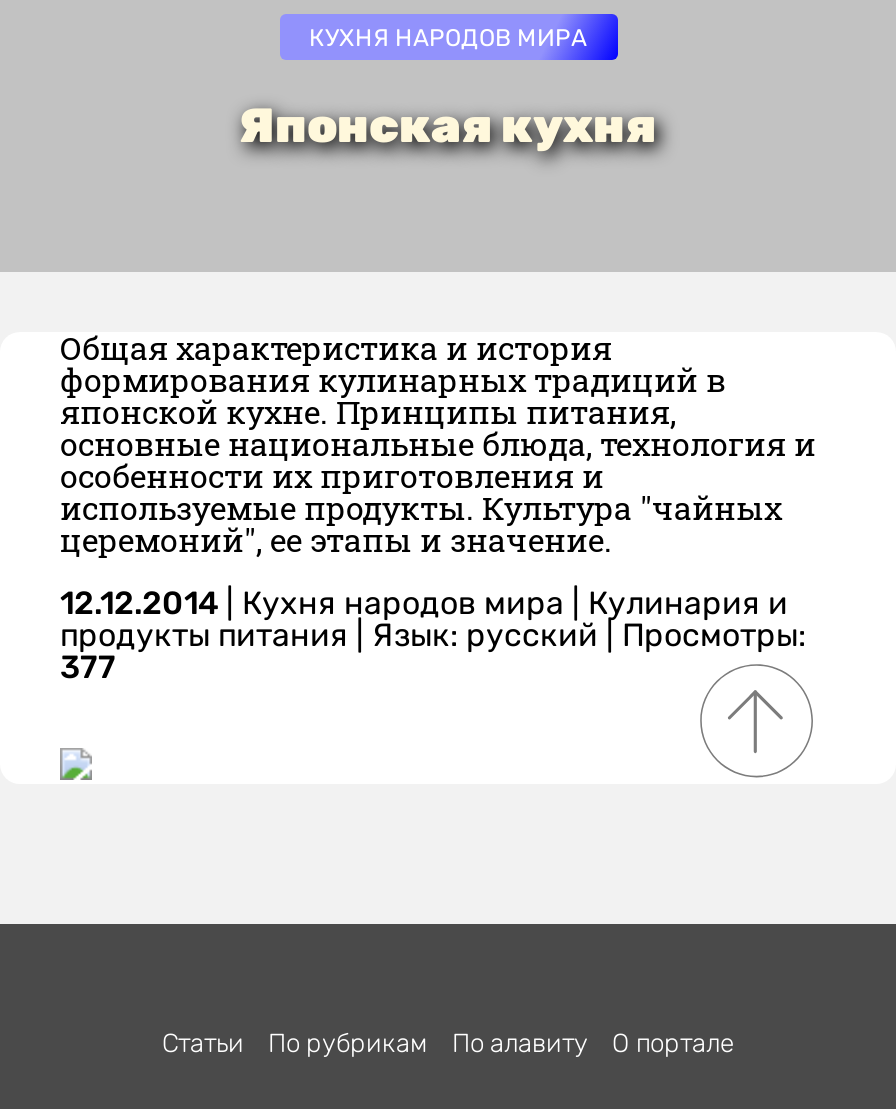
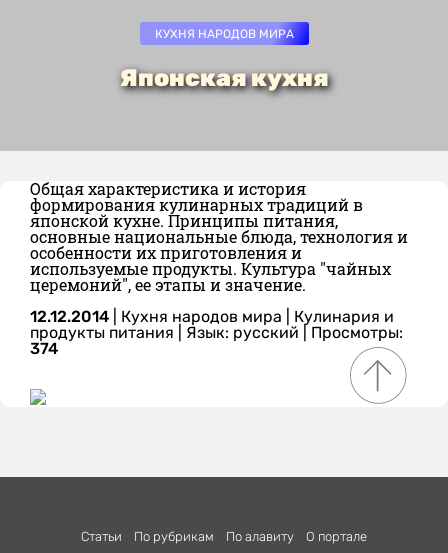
- 377
+ 374
